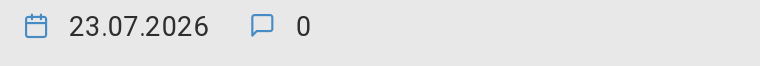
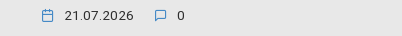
- 23.07.2026
+ 21.07.2026
